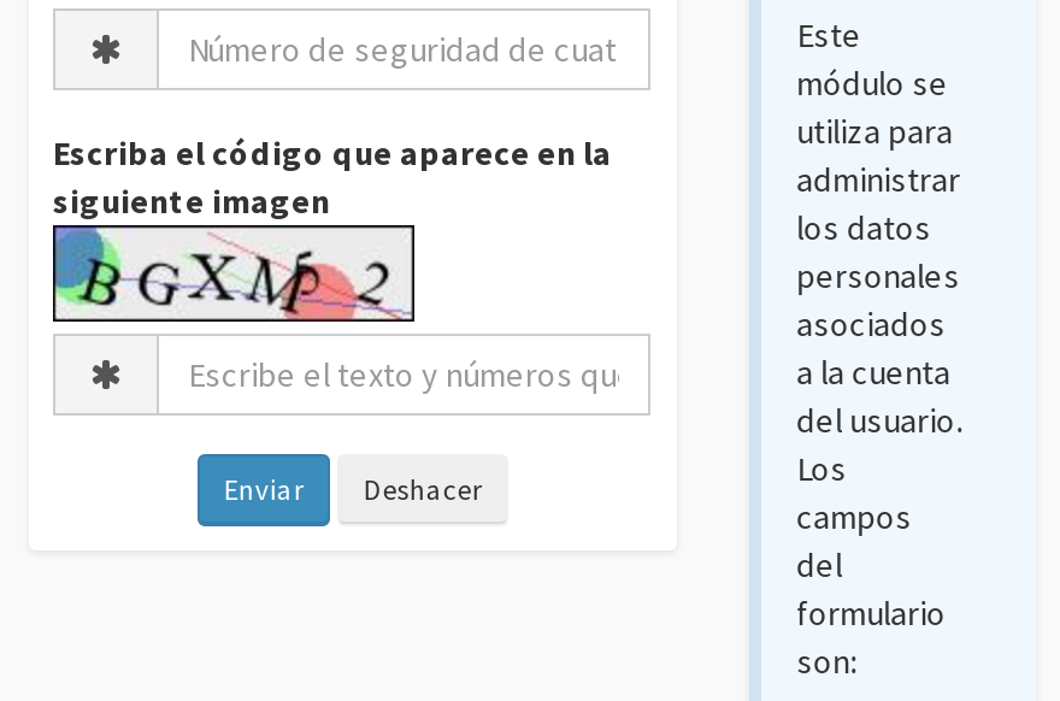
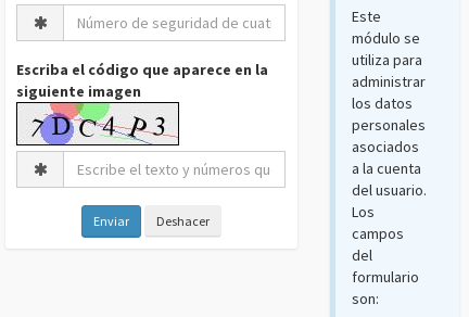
- [image]
+ [image]
